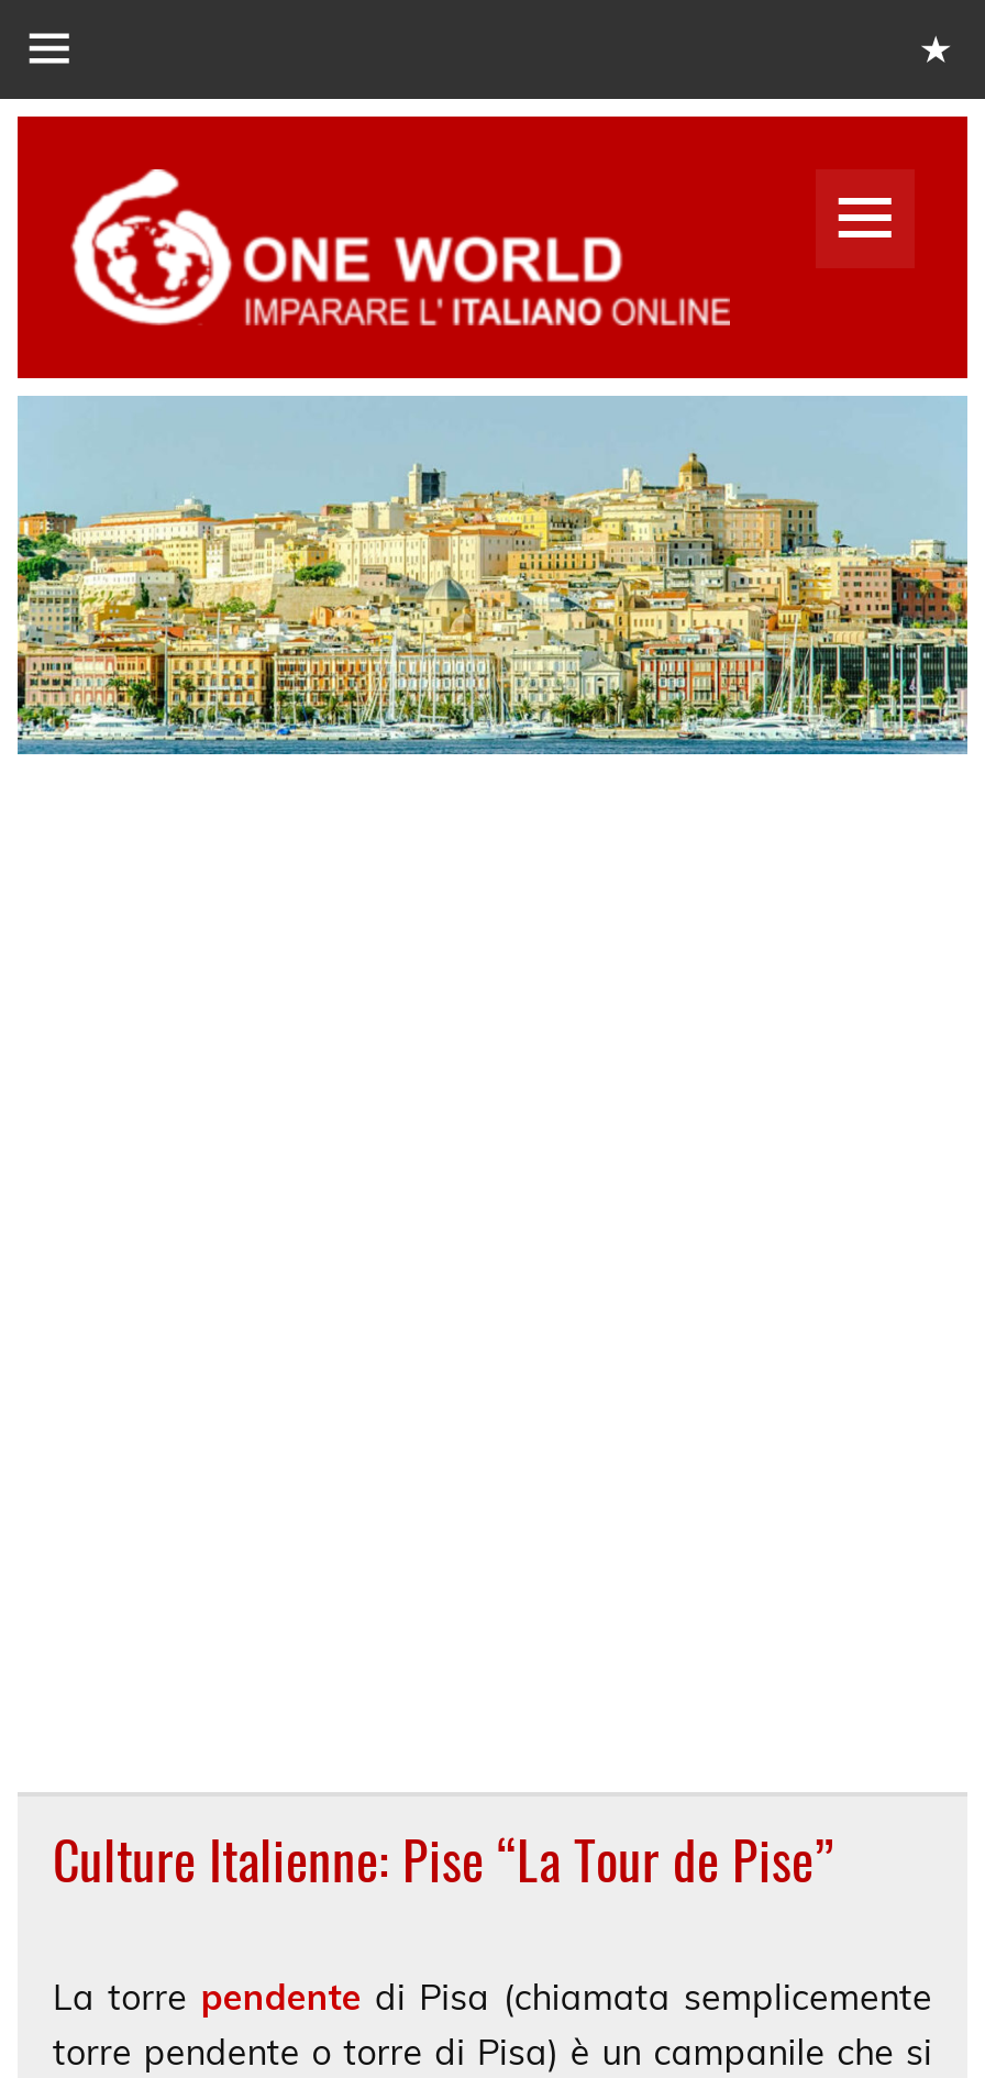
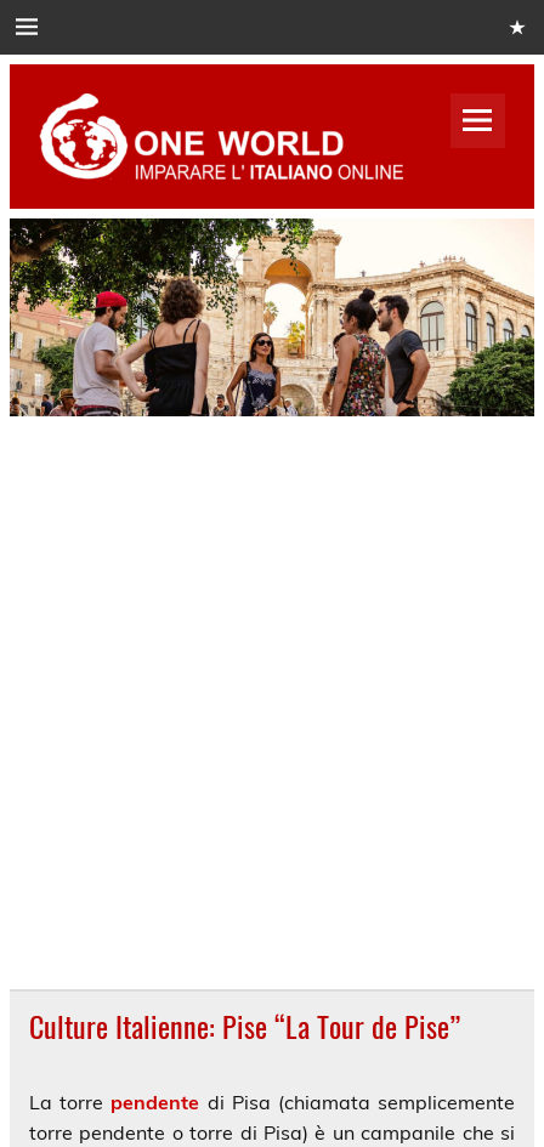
- [image]
+ [image]
